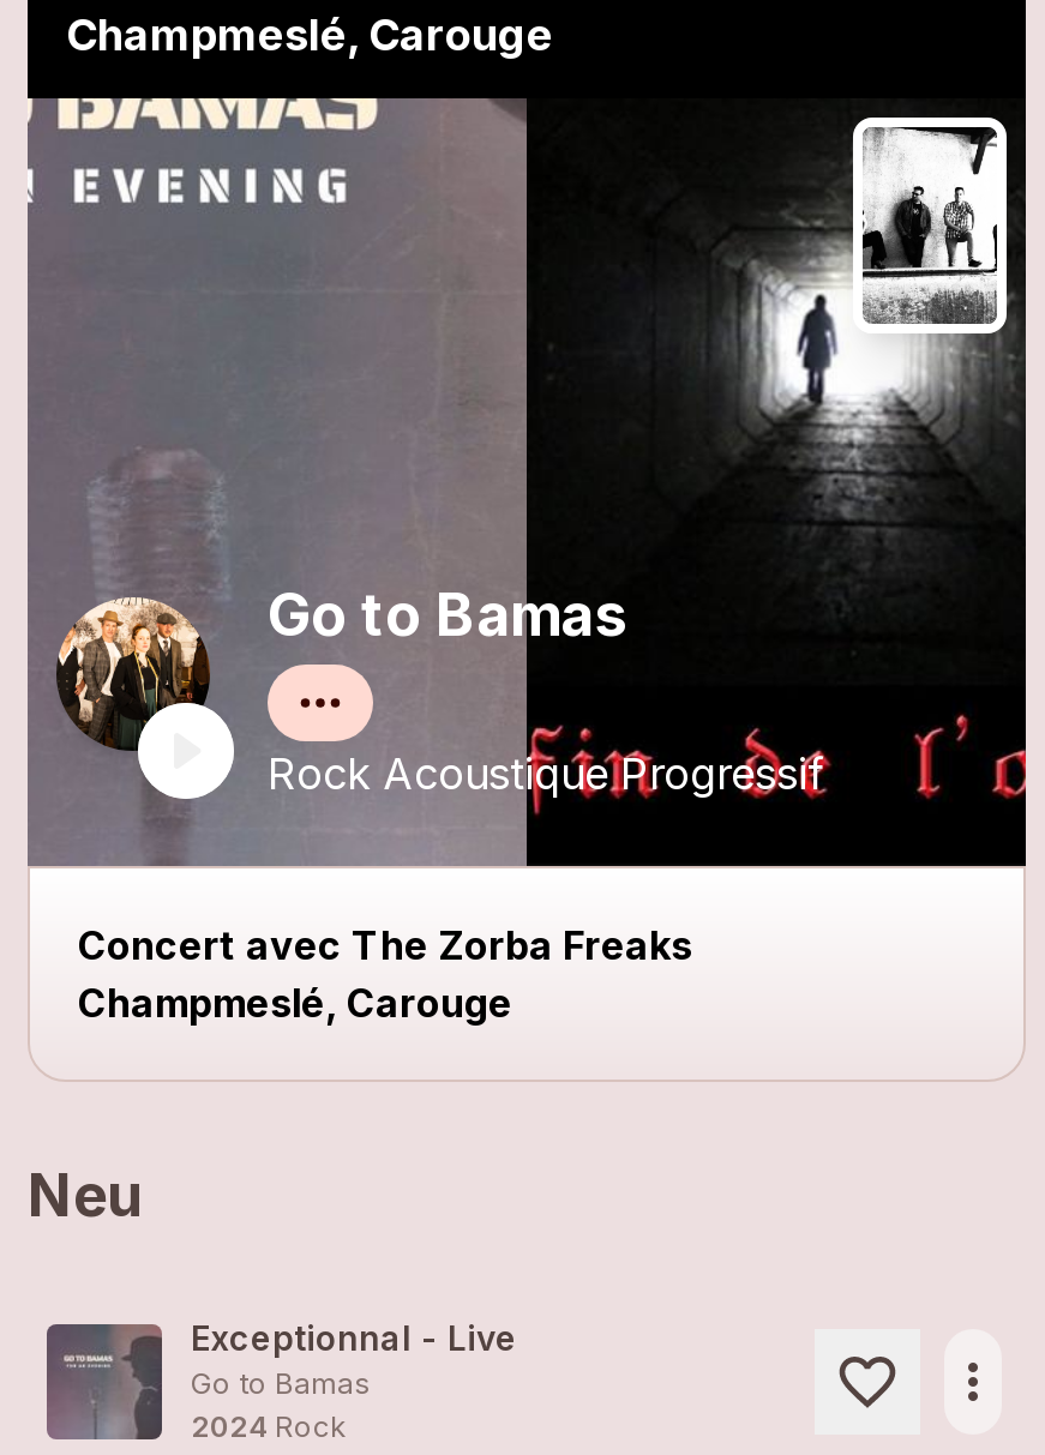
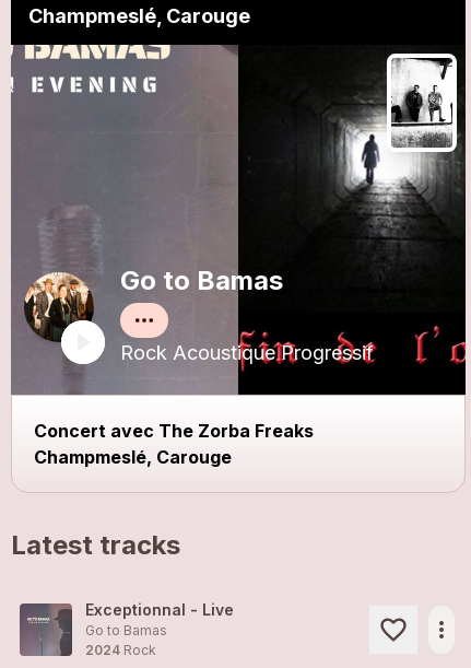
- Neu
+ Latest tracks
